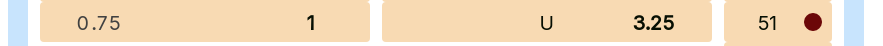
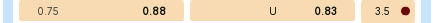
- 1
+ 0.88

- 3.25
+ 0.83

- 51
+ 3.5
